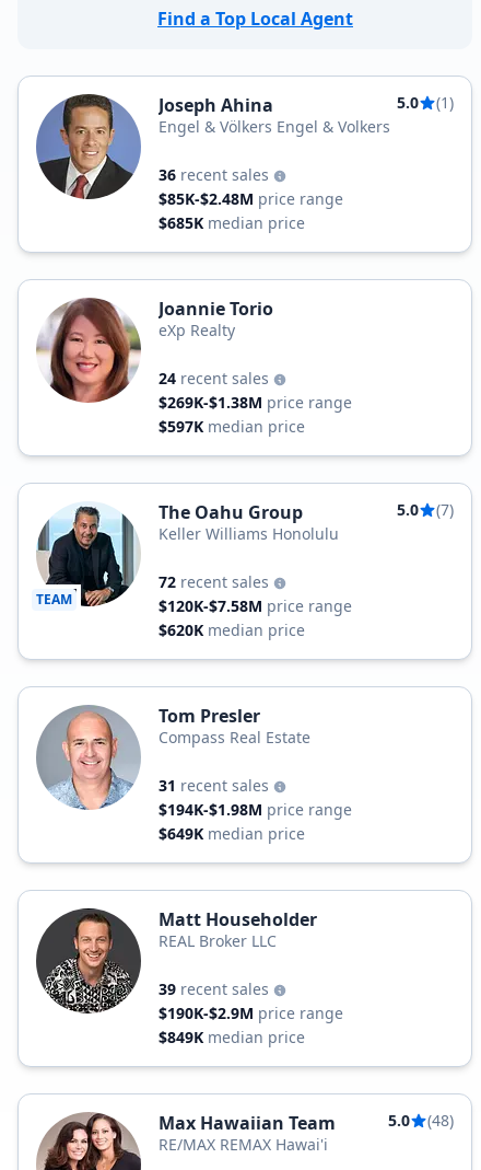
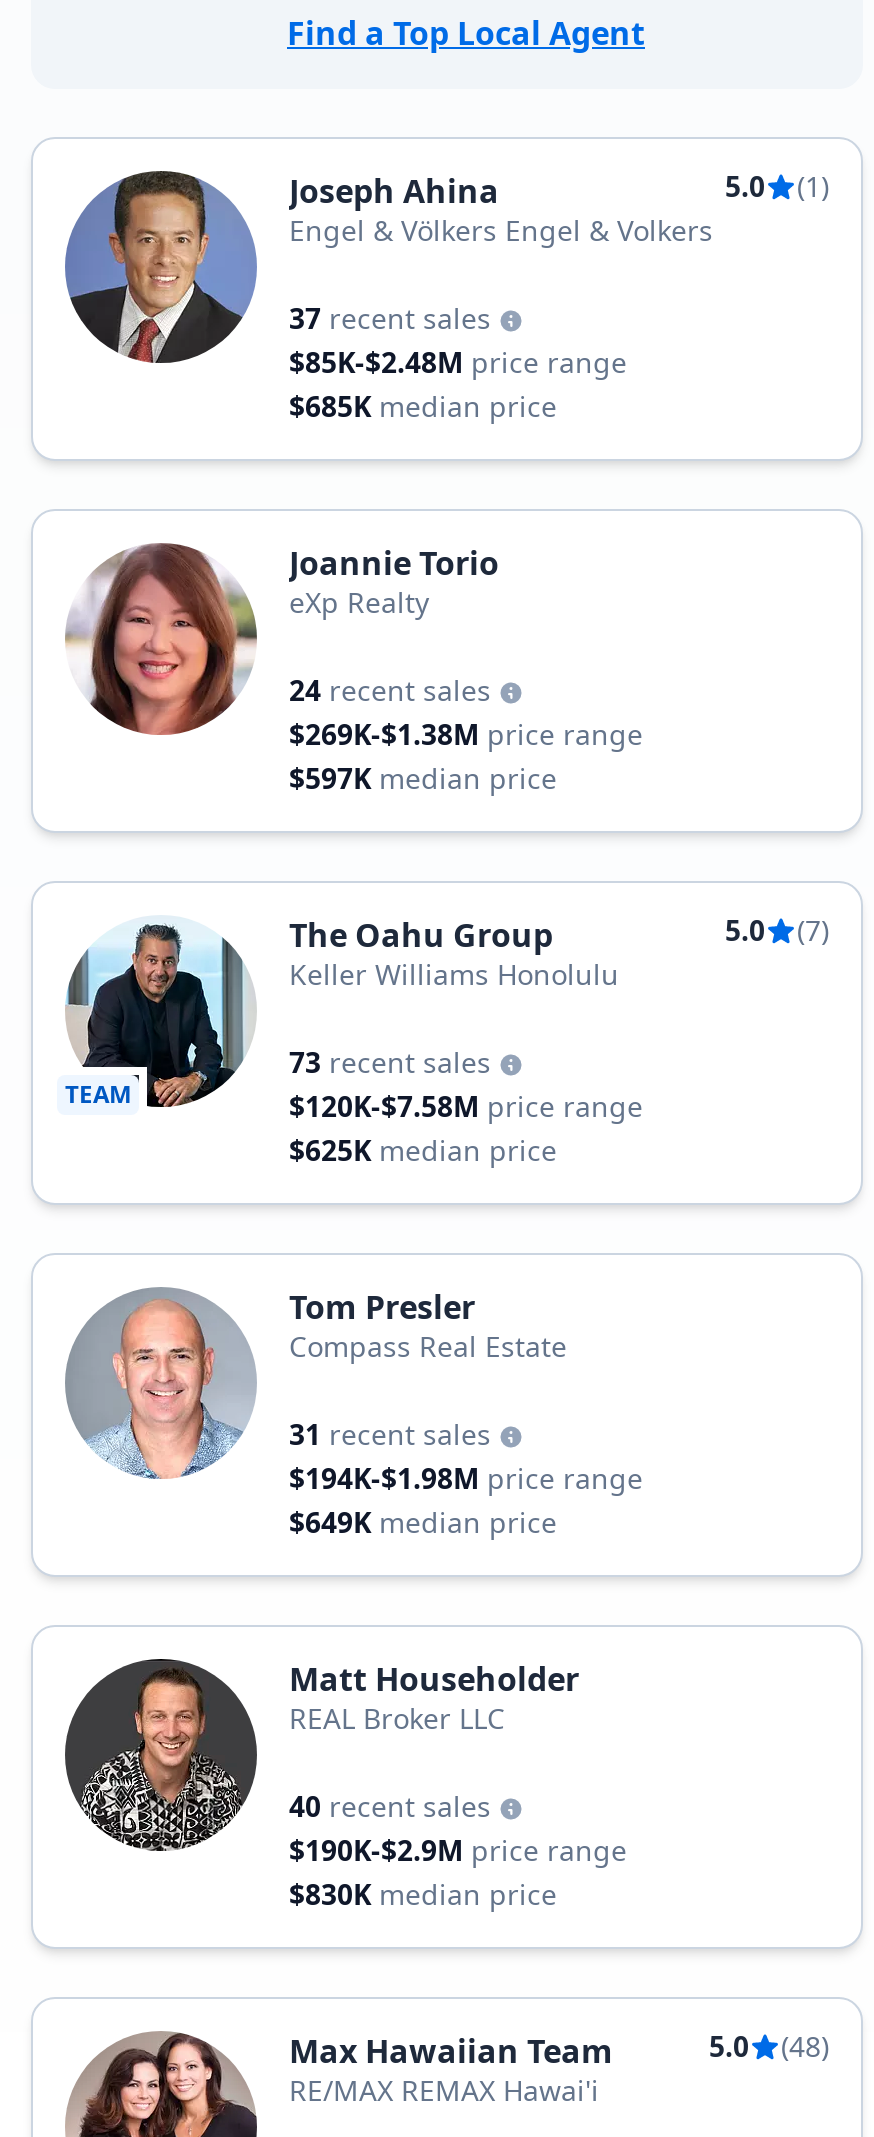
- 36 recent sales
+ 37 recent sales

- 72 recent sales
+ 73 recent sales

- $620K median price
+ $625K median price

- 39 recent sales
+ 40 recent sales

- $849K median price
+ $830K median price
